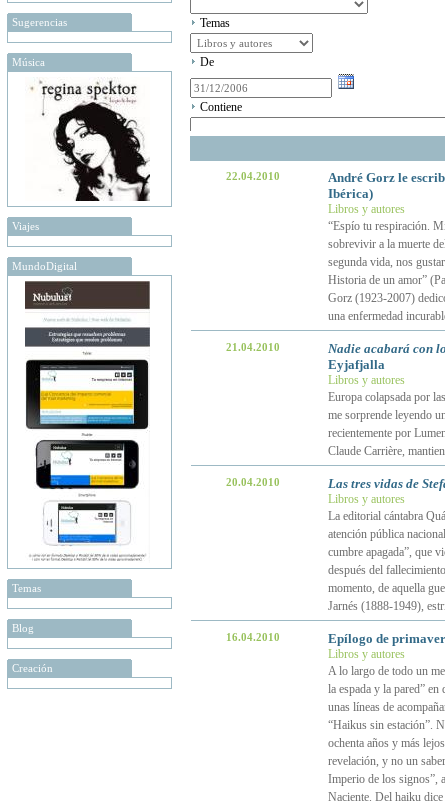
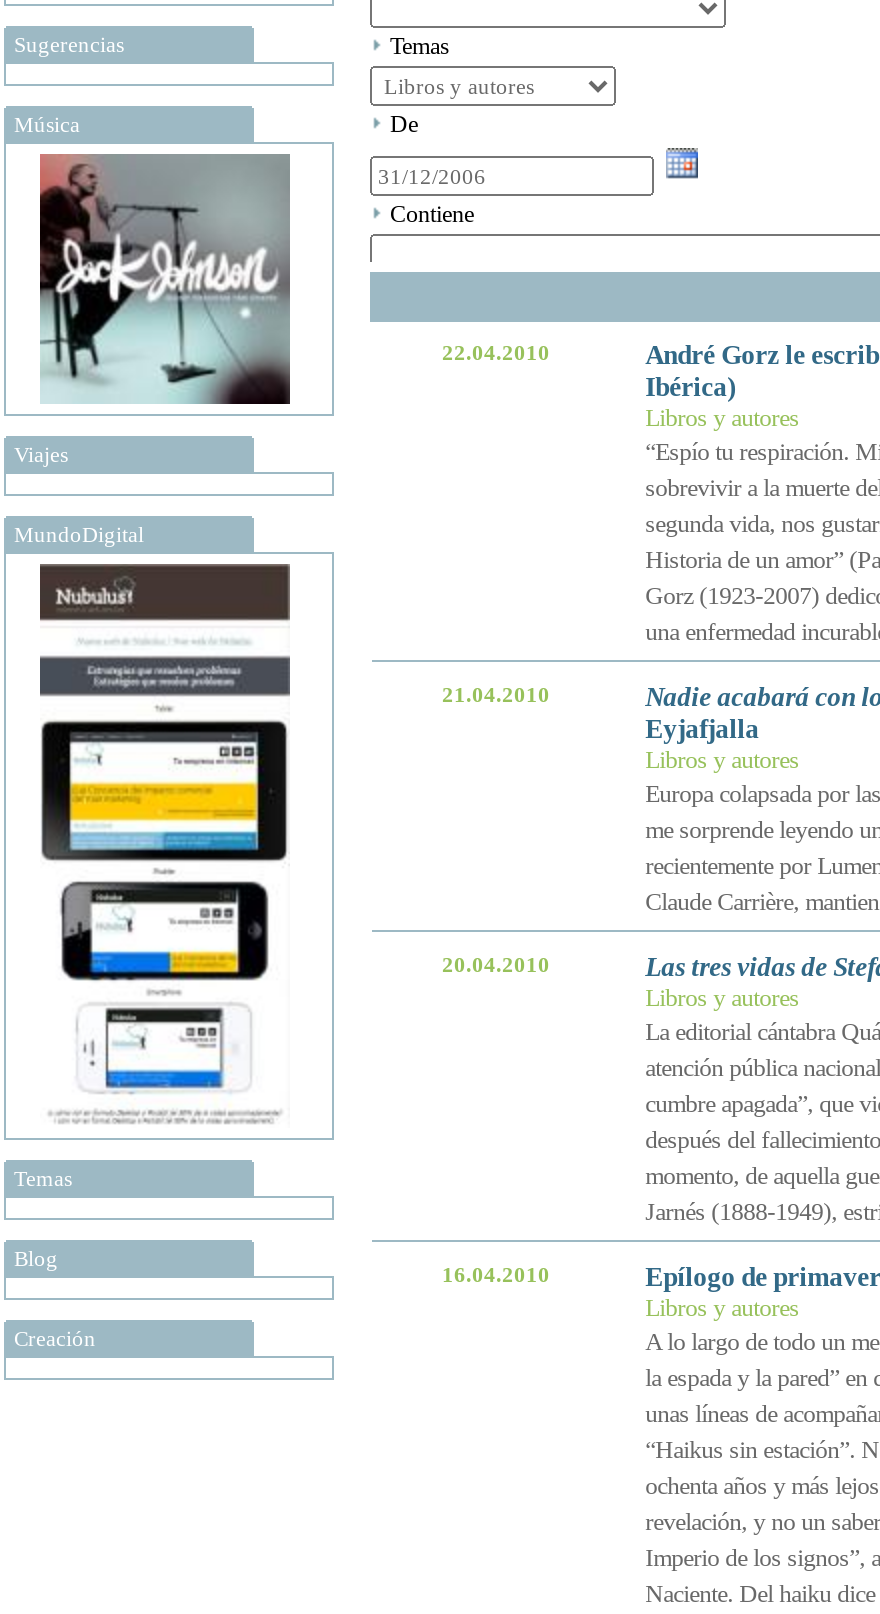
- [image]
+ [image]
